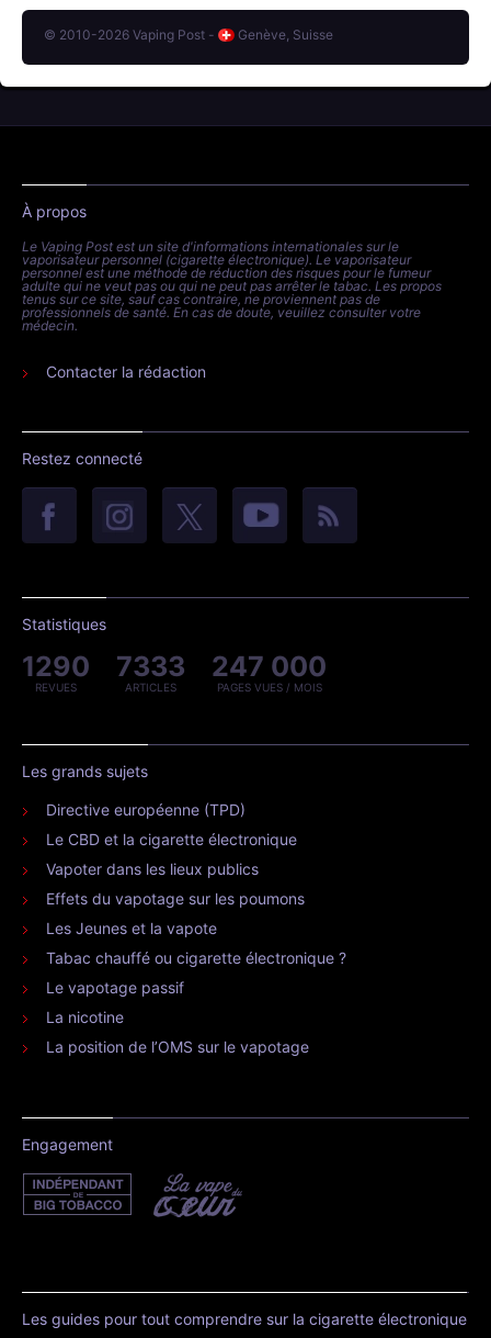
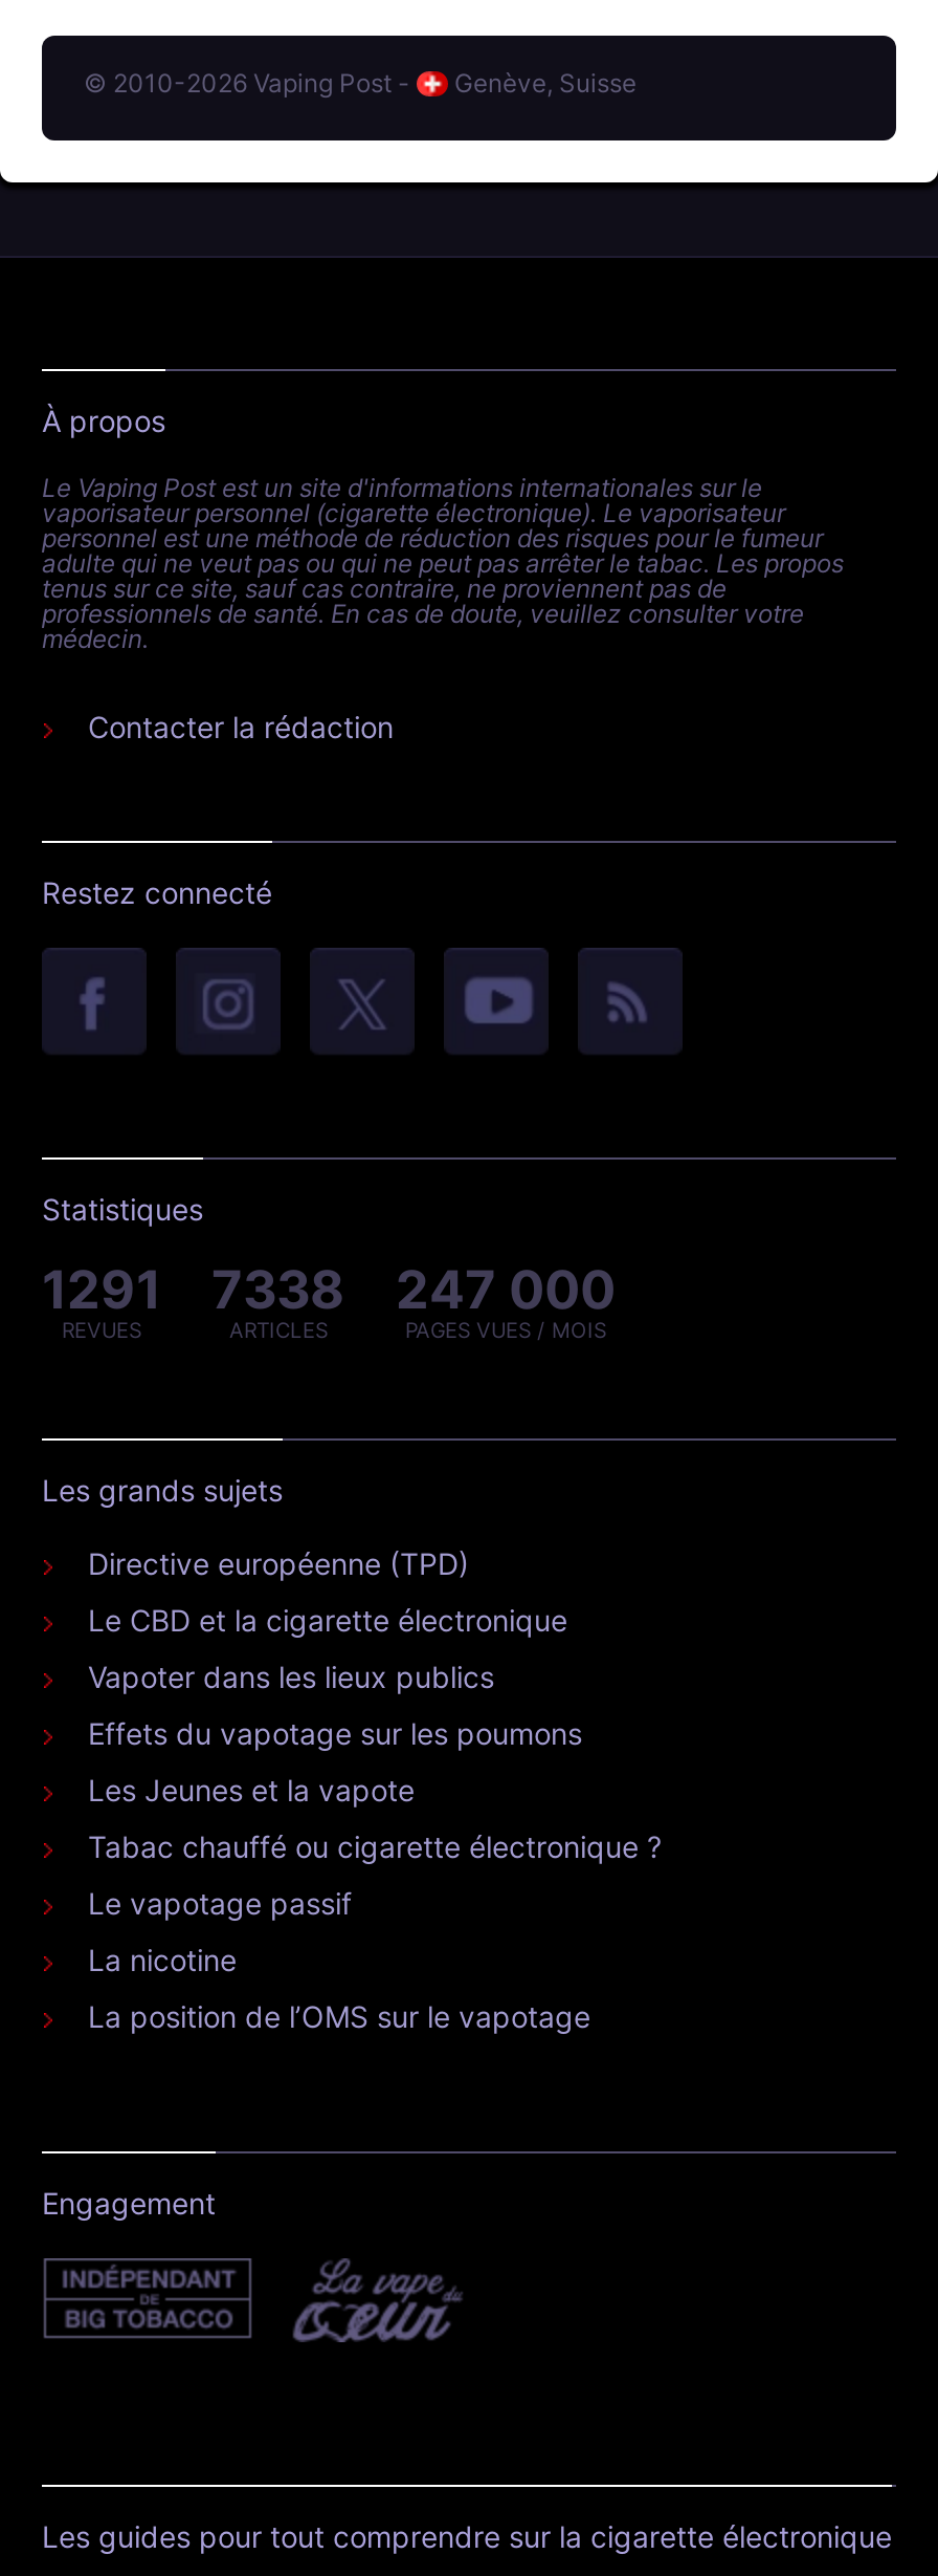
- 1290
+ 1291

- 7333
+ 7338
